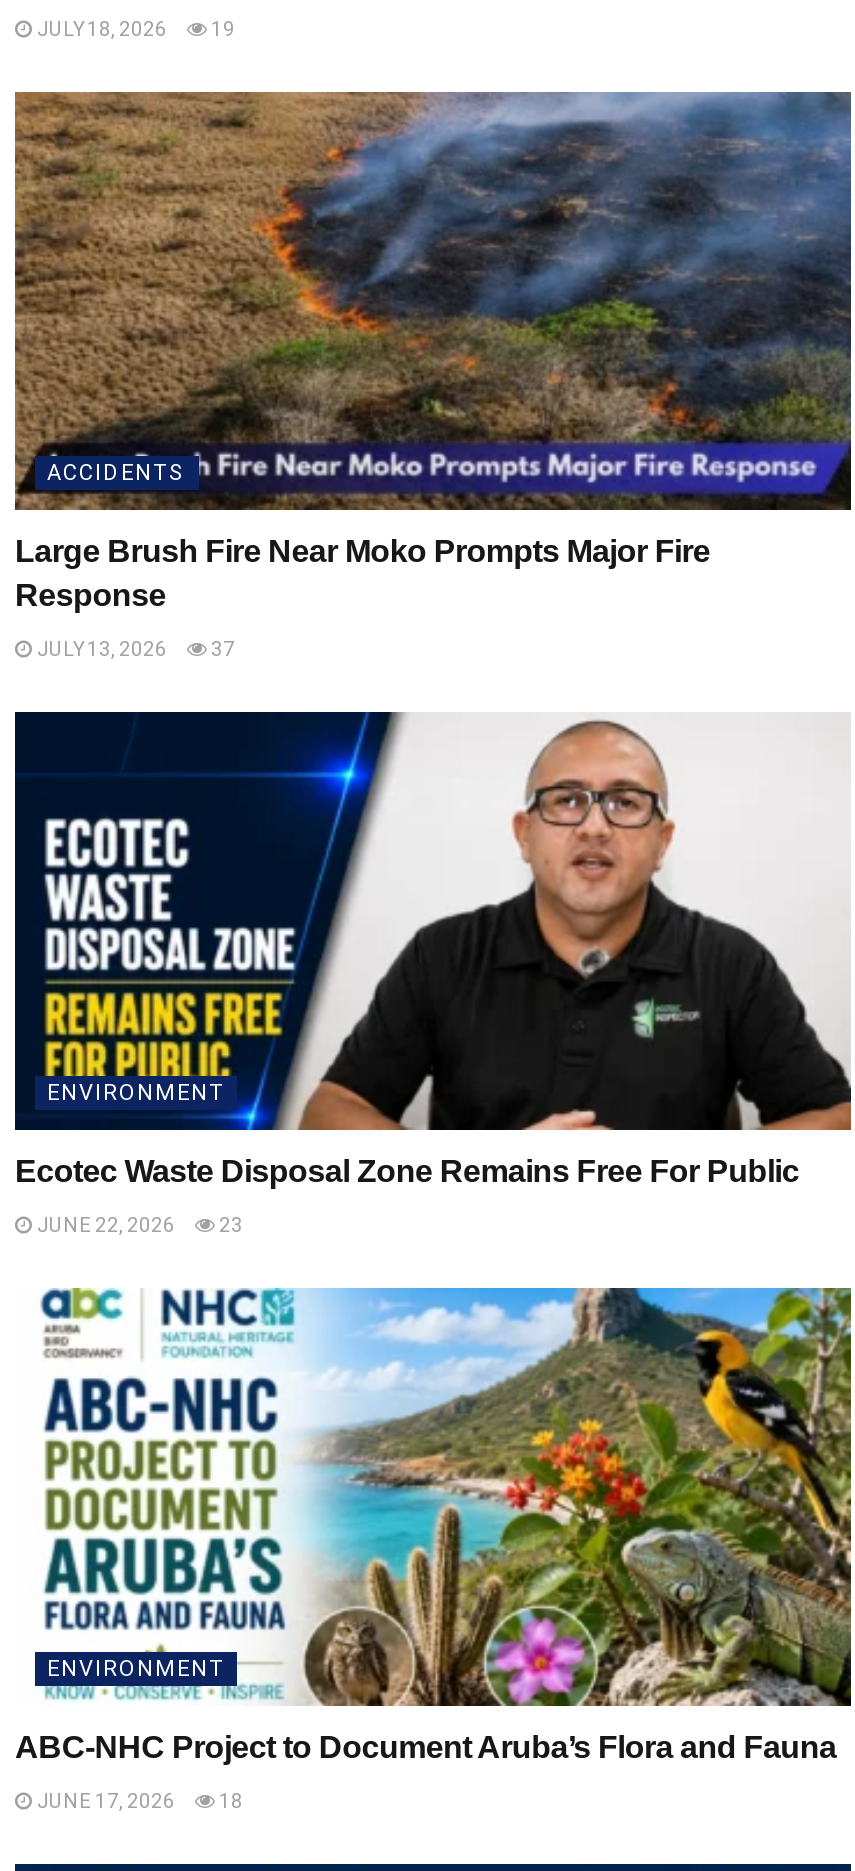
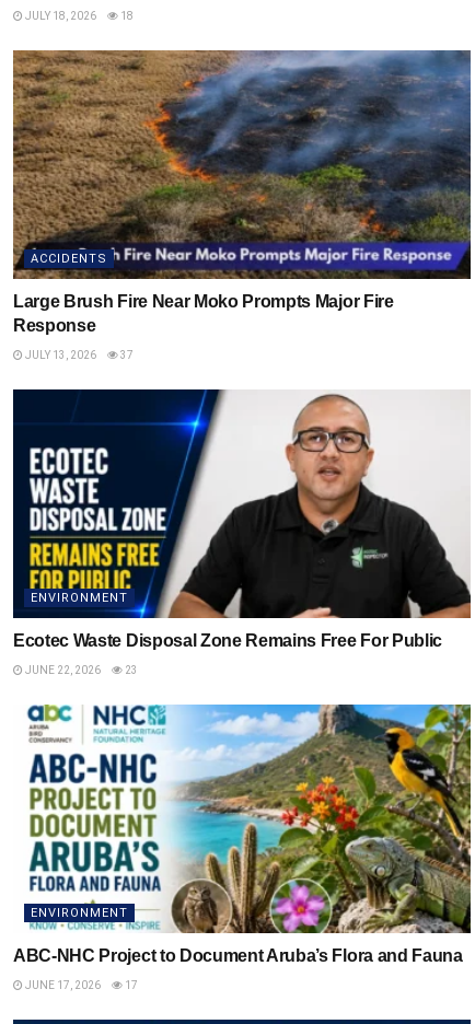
- JULY 18, 2026 19
+ JULY 18, 2026 18

- JUNE 17, 2026 18
+ JUNE 17, 2026 17
